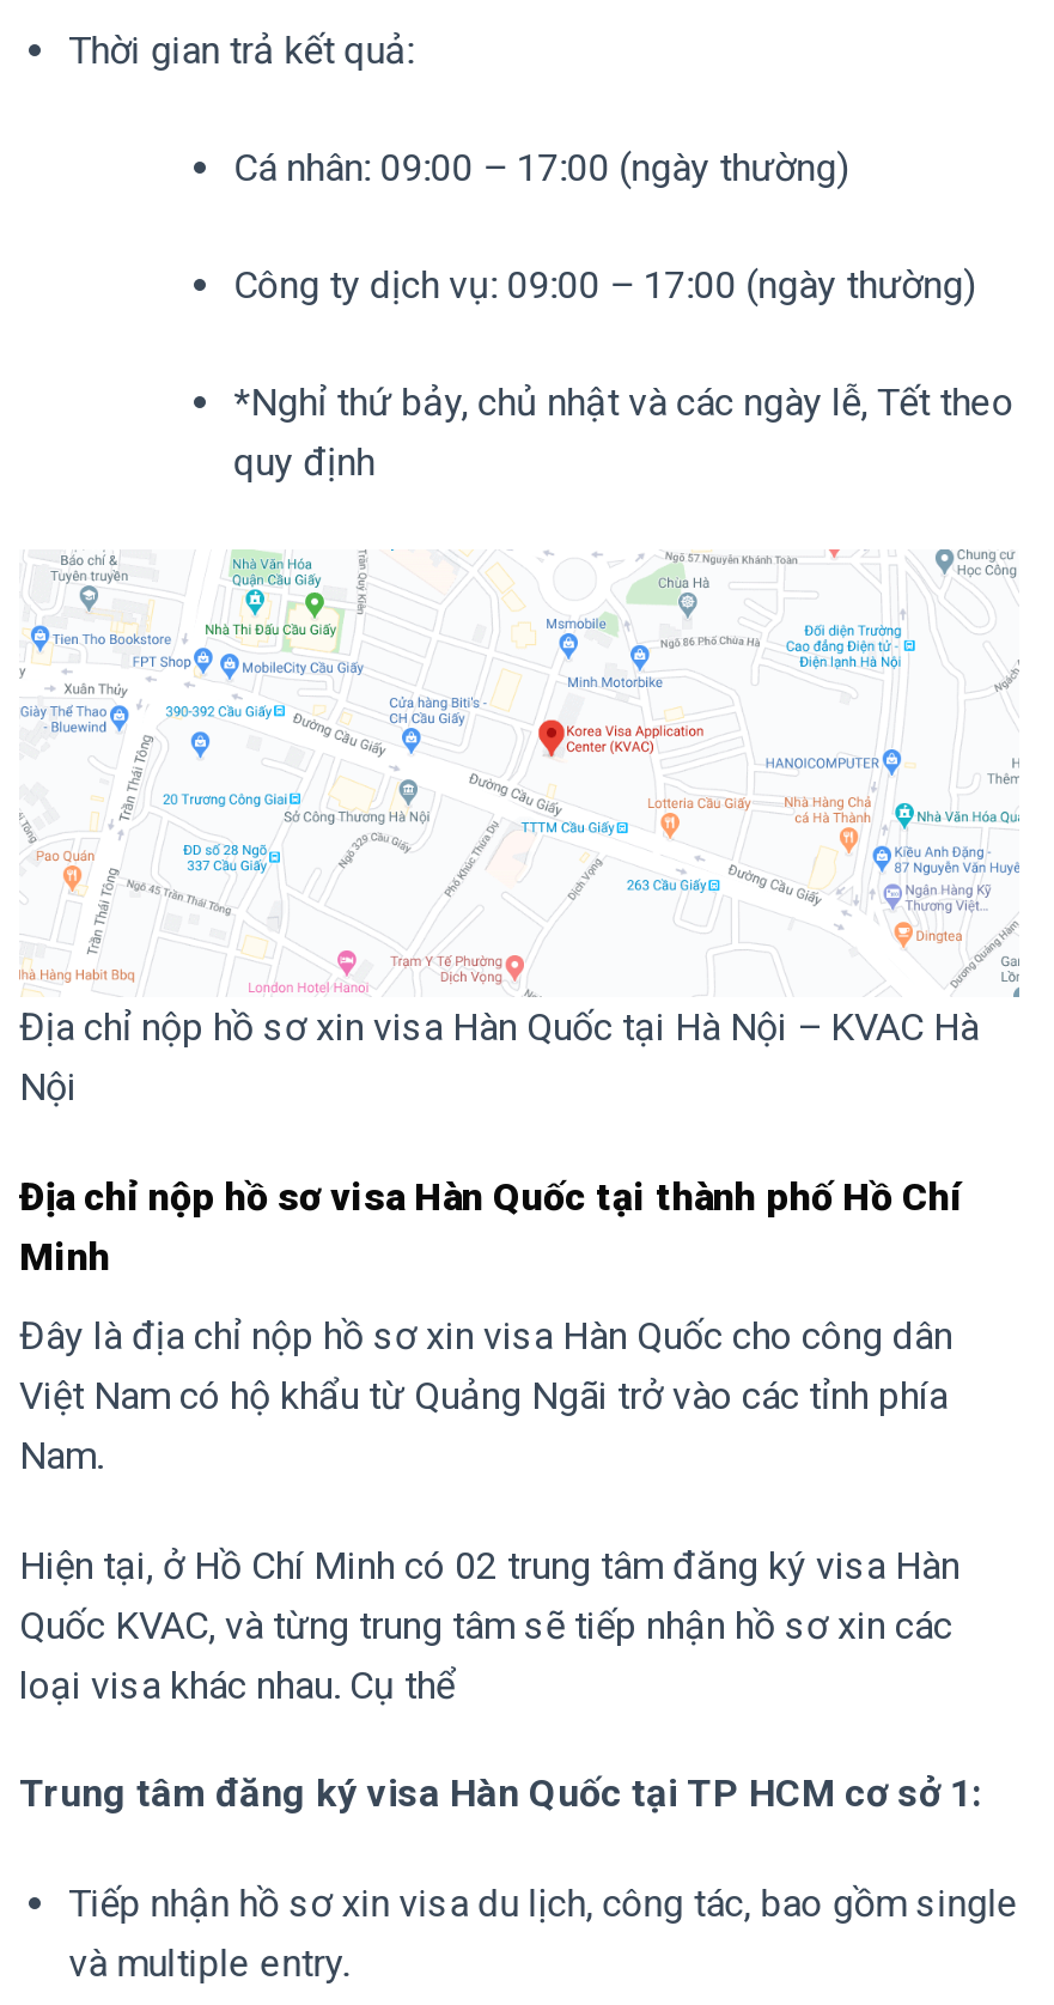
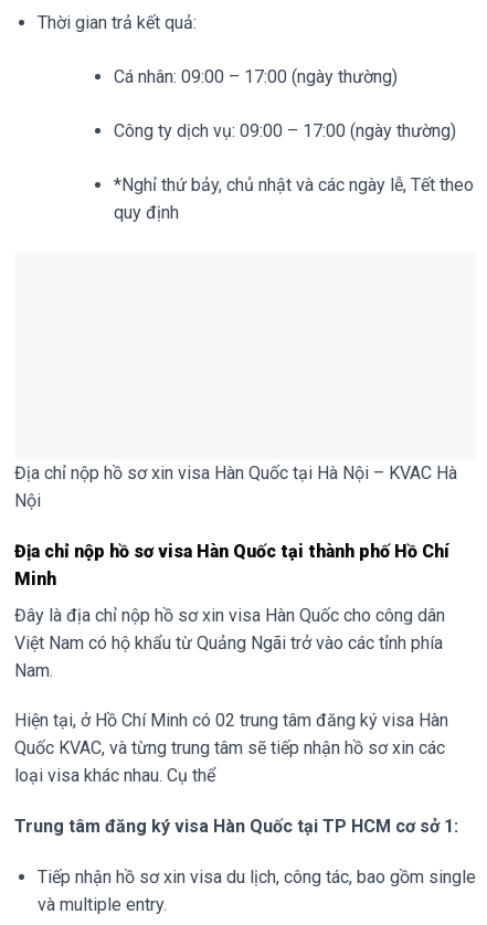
- [image]
